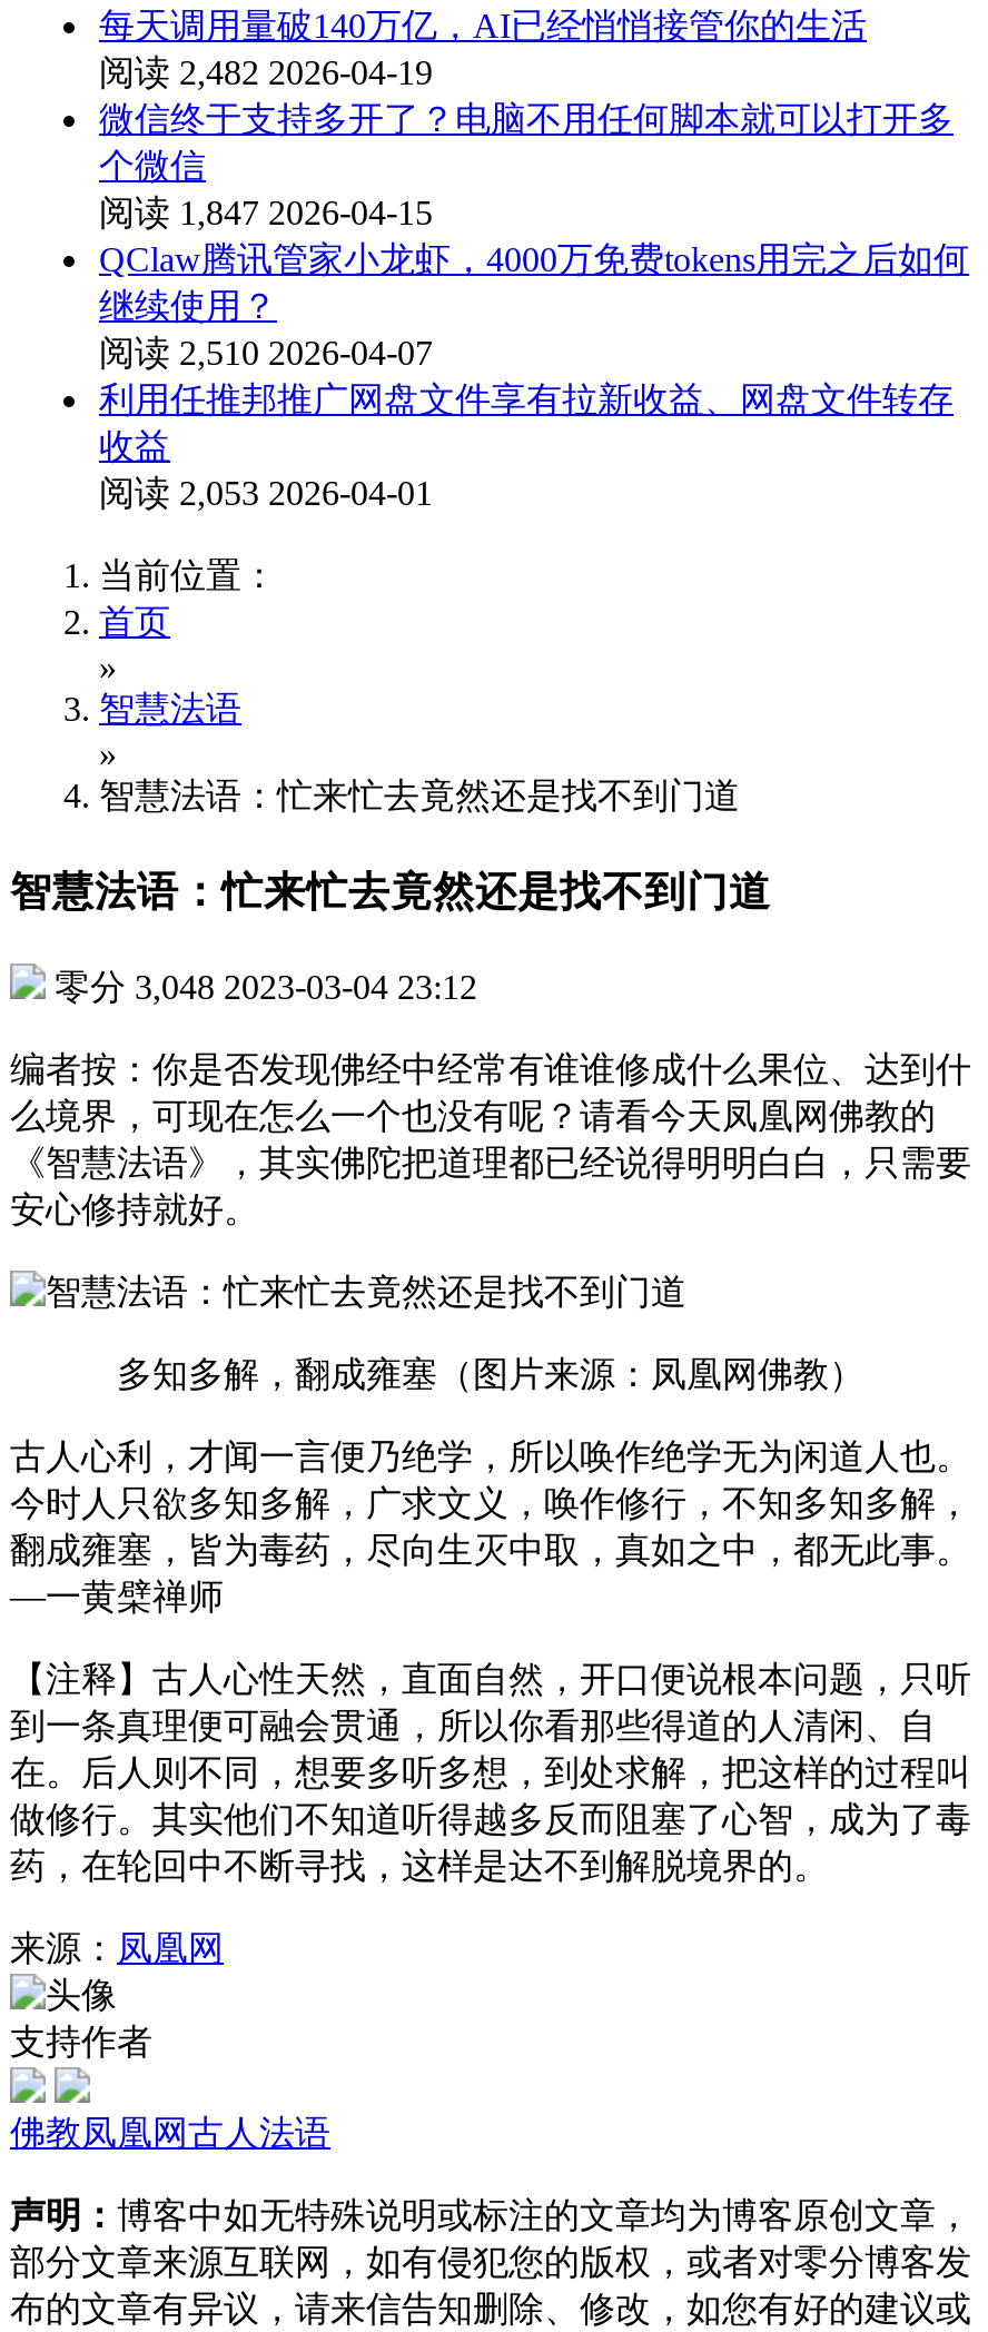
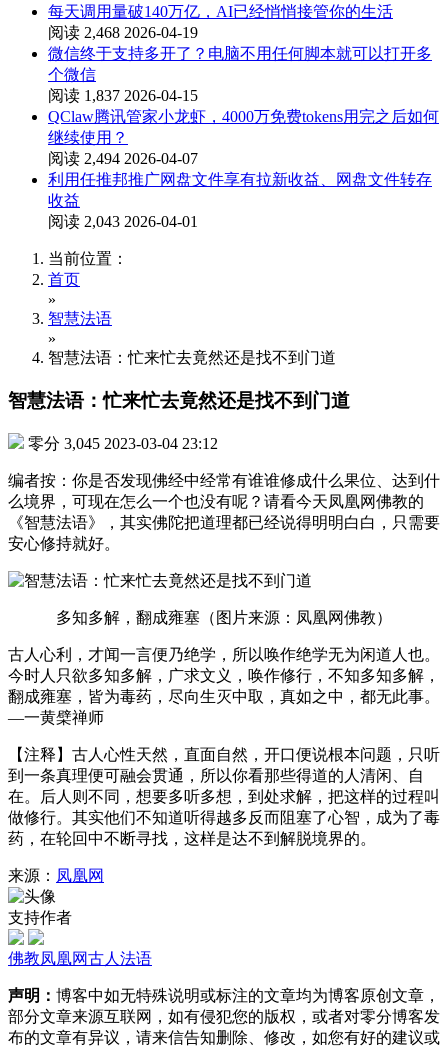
- 阅读 2,482 2026-04-19
+ 阅读 2,468 2026-04-19

- 阅读 1,847 2026-04-15
+ 阅读 1,837 2026-04-15

- 阅读 2,510 2026-04-07
+ 阅读 2,494 2026-04-07

- 阅读 2,053 2026-04-01
+ 阅读 2,043 2026-04-01

- 零分 3,048 2023-03-04 23:12
+ 零分 3,045 2023-03-04 23:12
